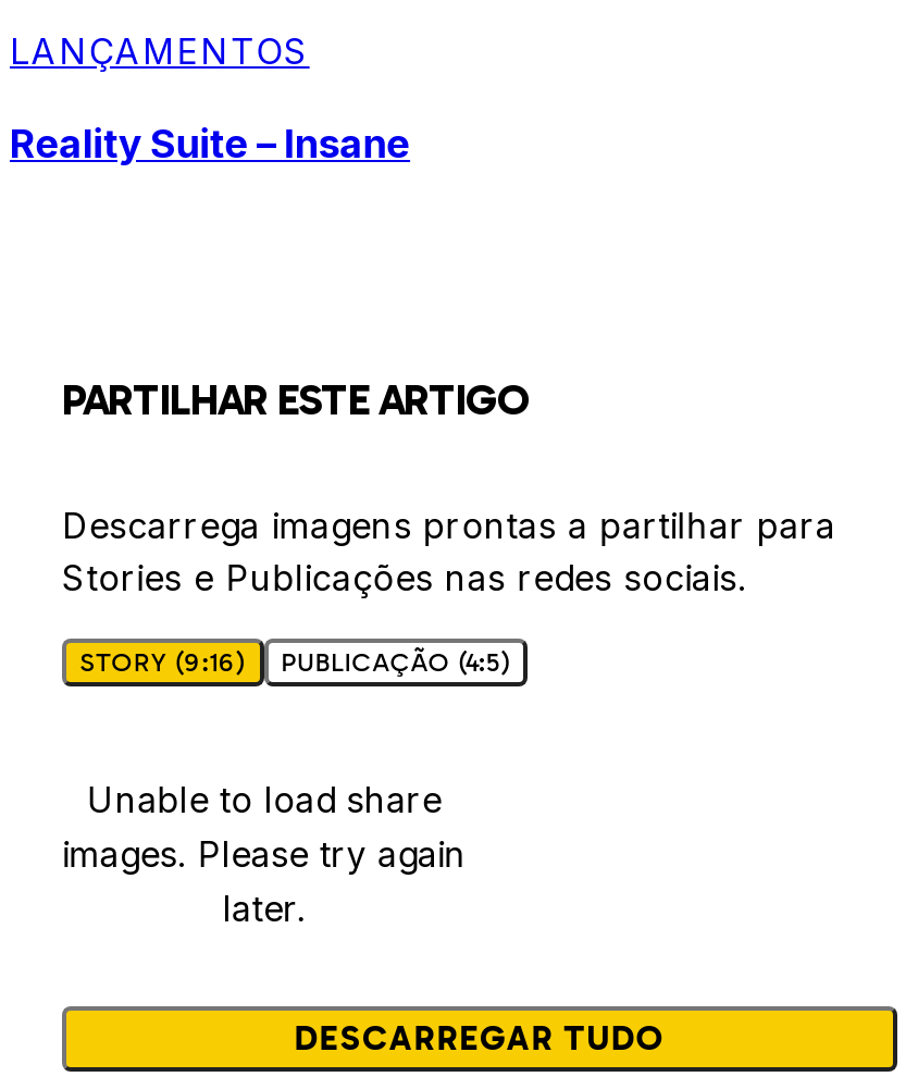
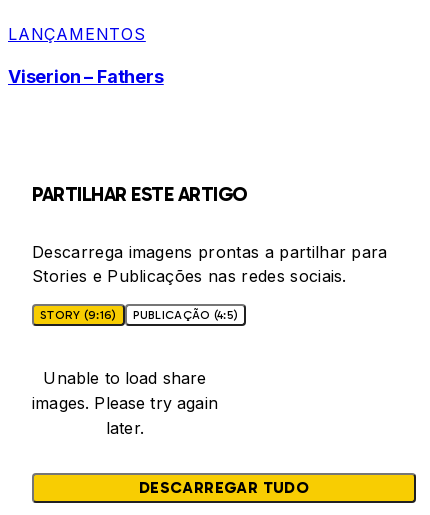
- Reality Suite – Insane
+ Viserion – Fathers
